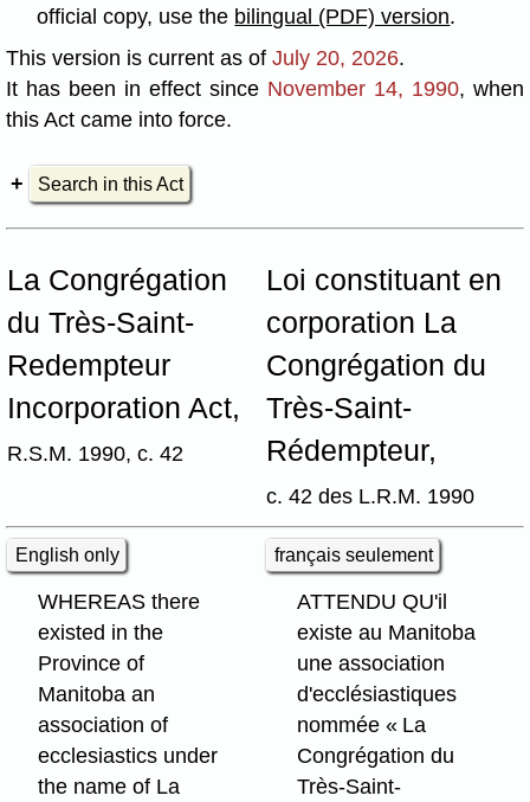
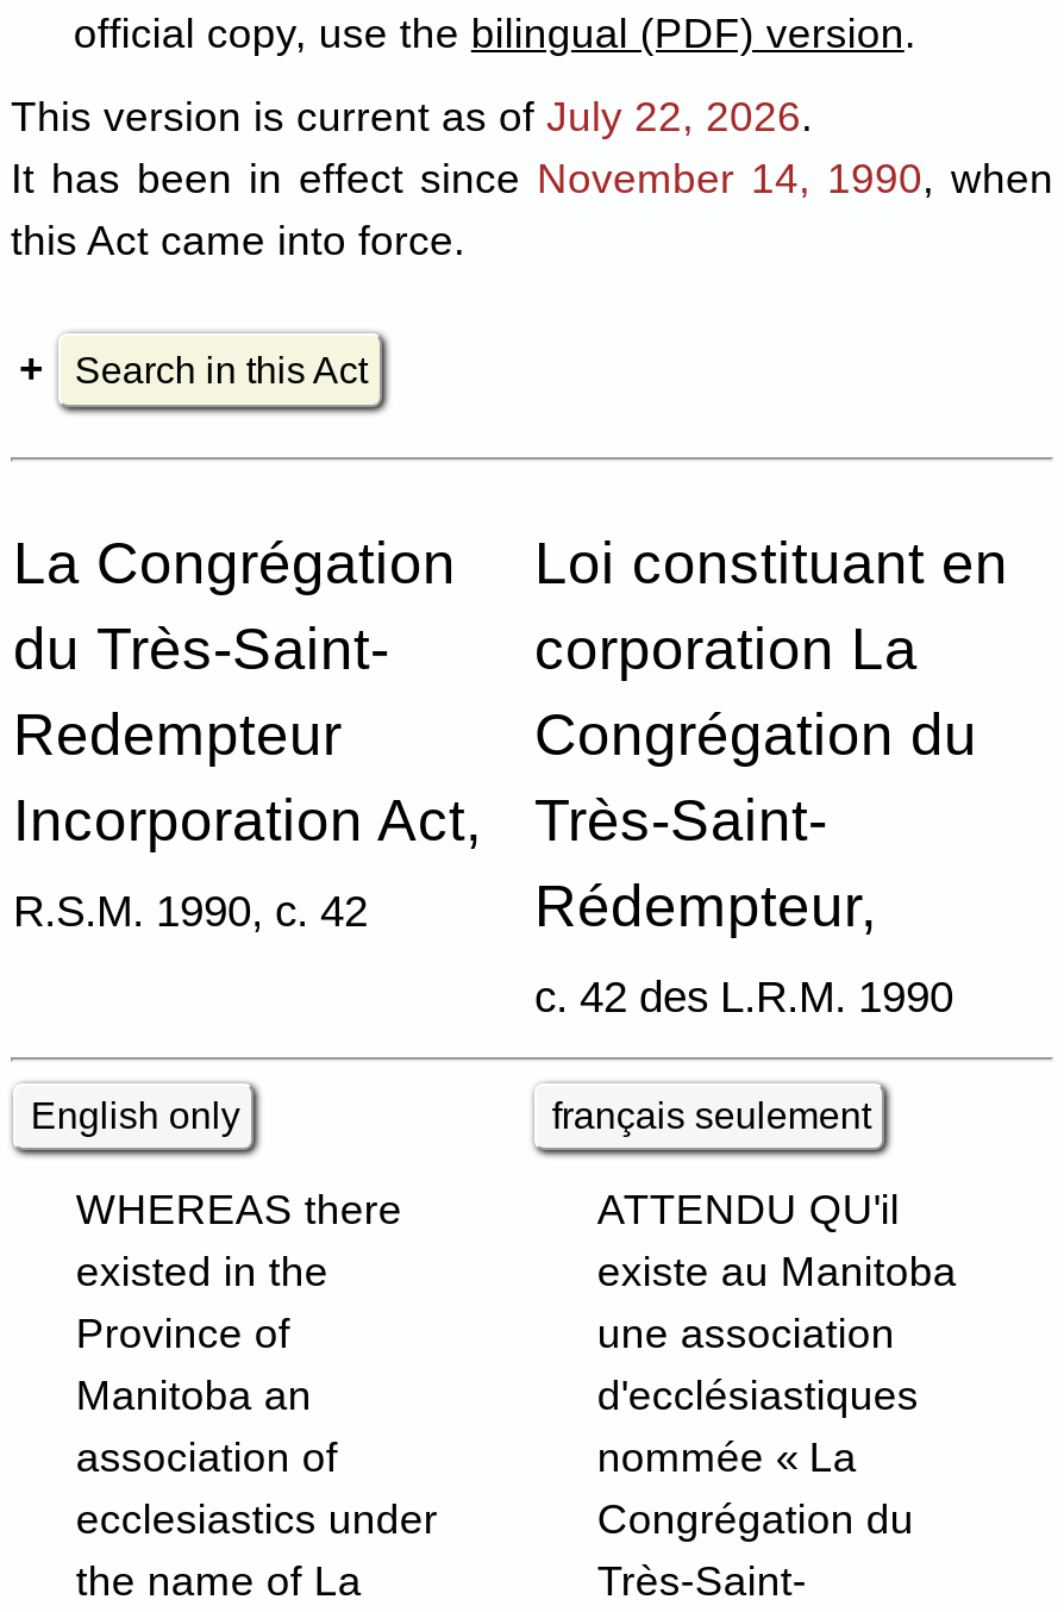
- This version is current as of July 20, 2026.
+ This version is current as of July 22, 2026.
